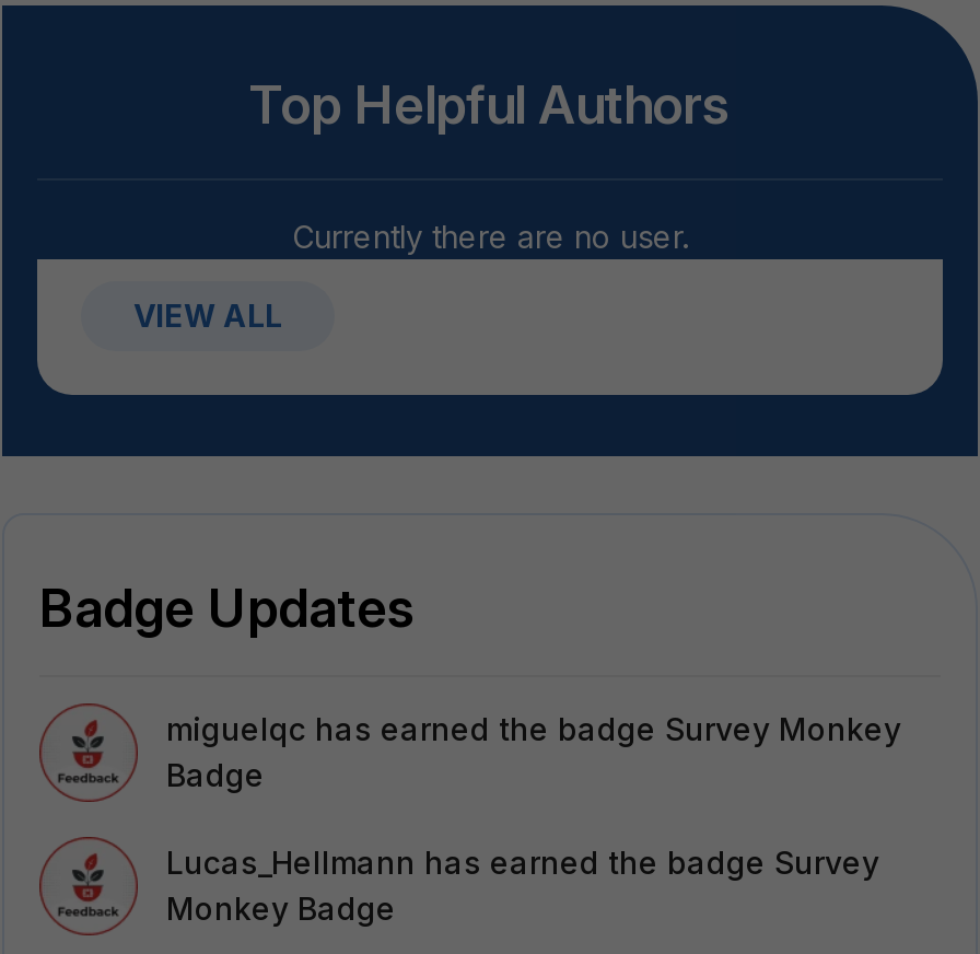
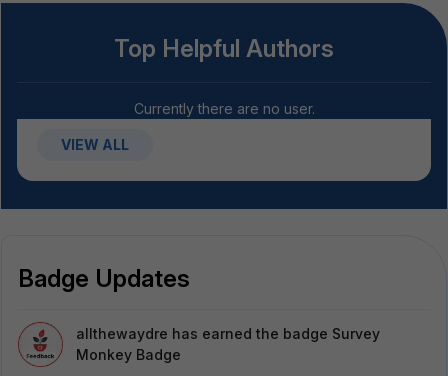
- miguelqc has earned the badge Survey Monkey
- Badge
- Lucas_Hellmann has earned the badge Survey
+ allthewaydre has earned the badge Survey
